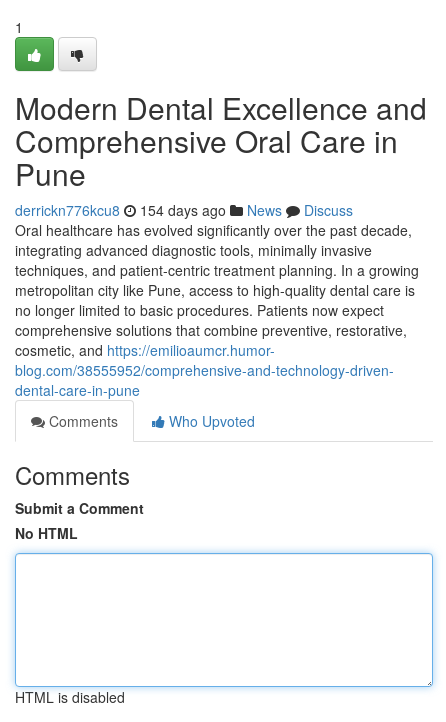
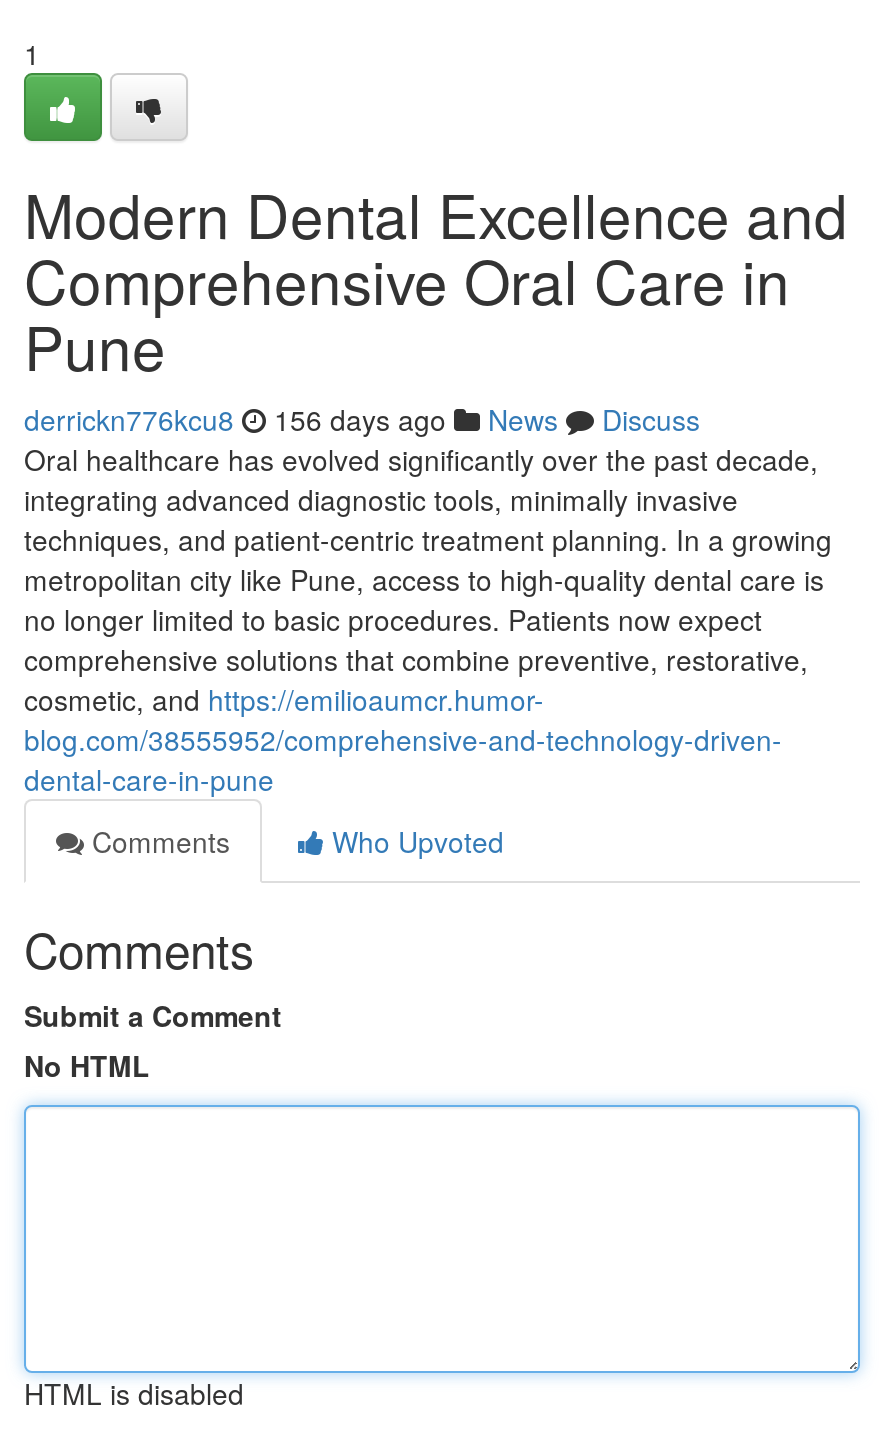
- derrickn776kcu8 154 days ago News Discuss
+ derrickn776kcu8 156 days ago News Discuss
